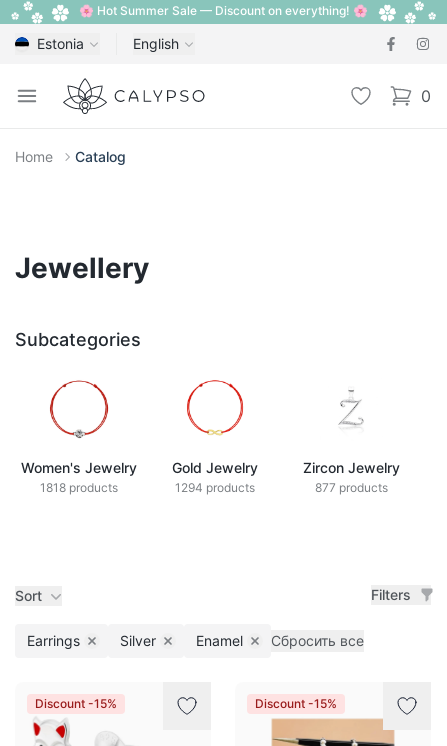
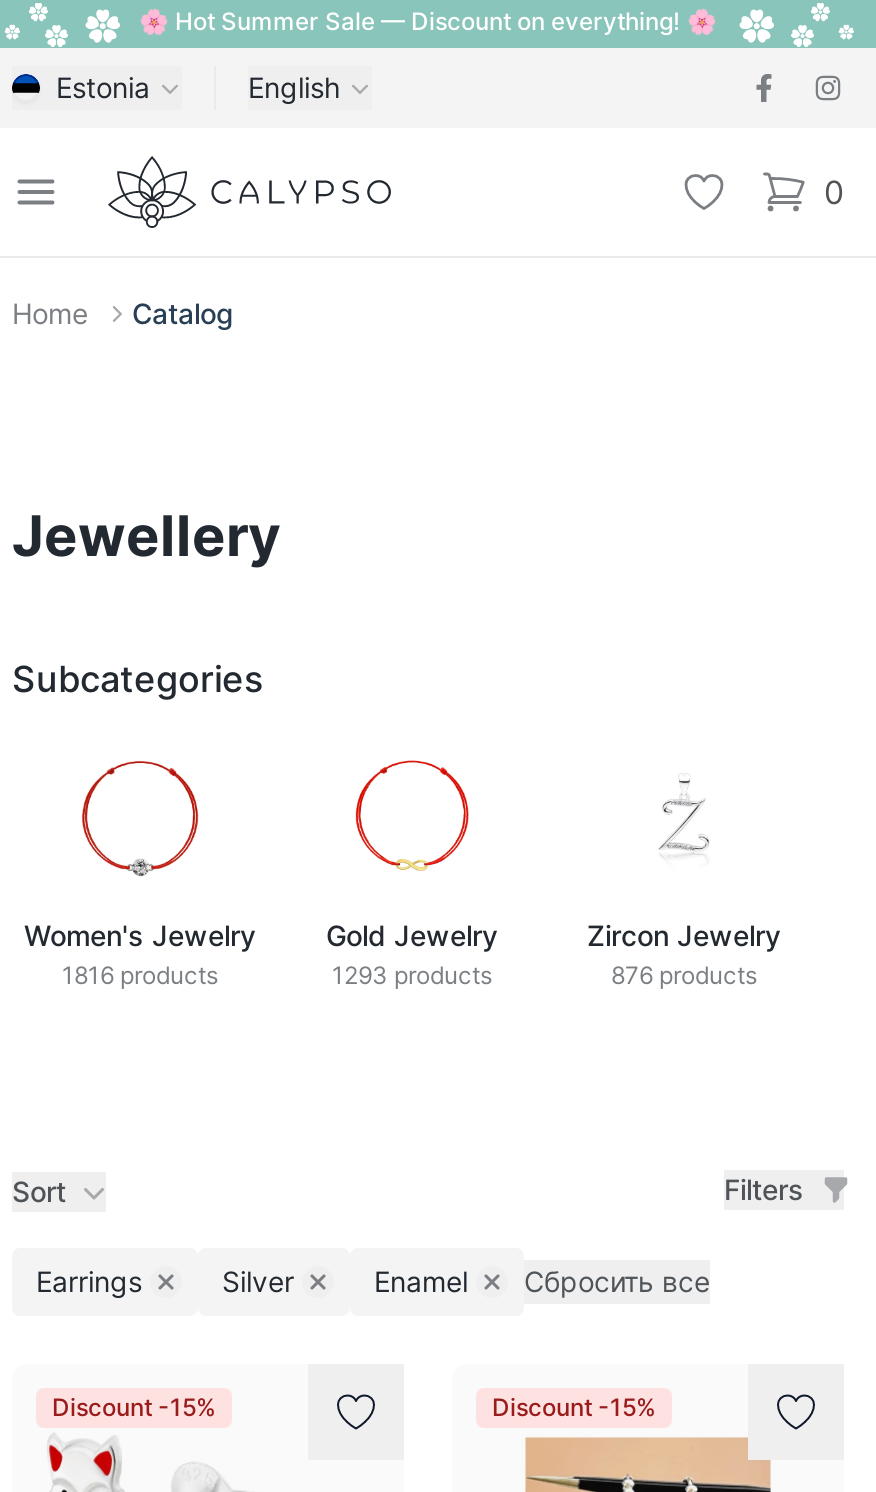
- 1818 products
+ 1816 products

- 1294 products
+ 1293 products

- 877 products
+ 876 products
